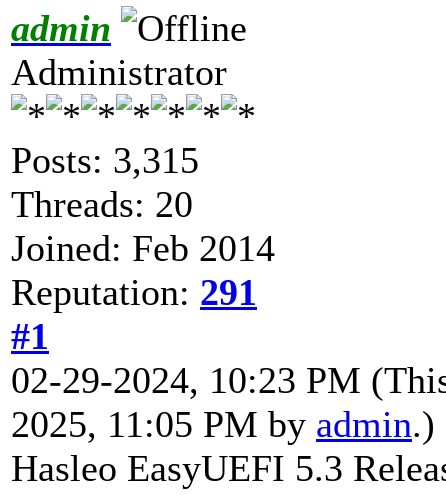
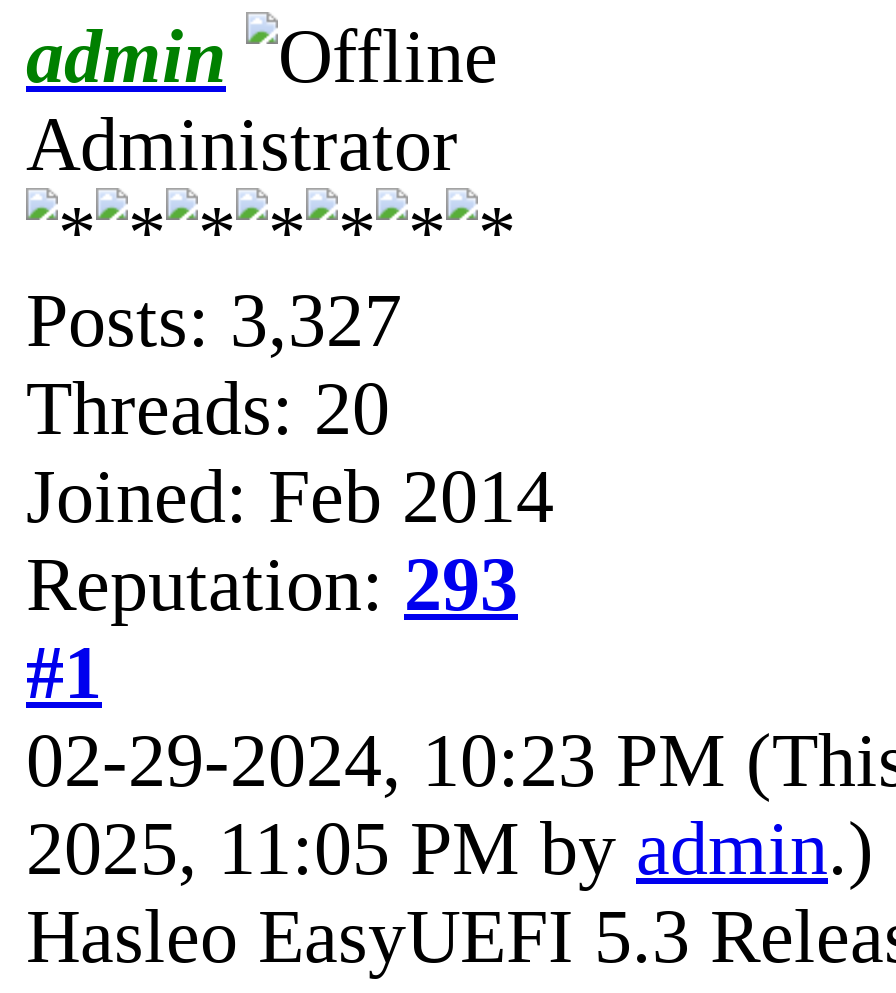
- Posts: 3,315
+ Posts: 3,327

- Reputation: 291
+ Reputation: 293
